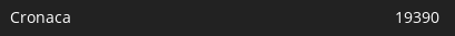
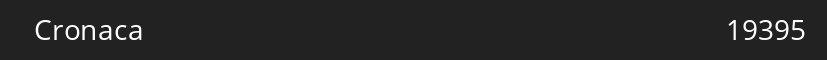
- 19390
+ 19395
